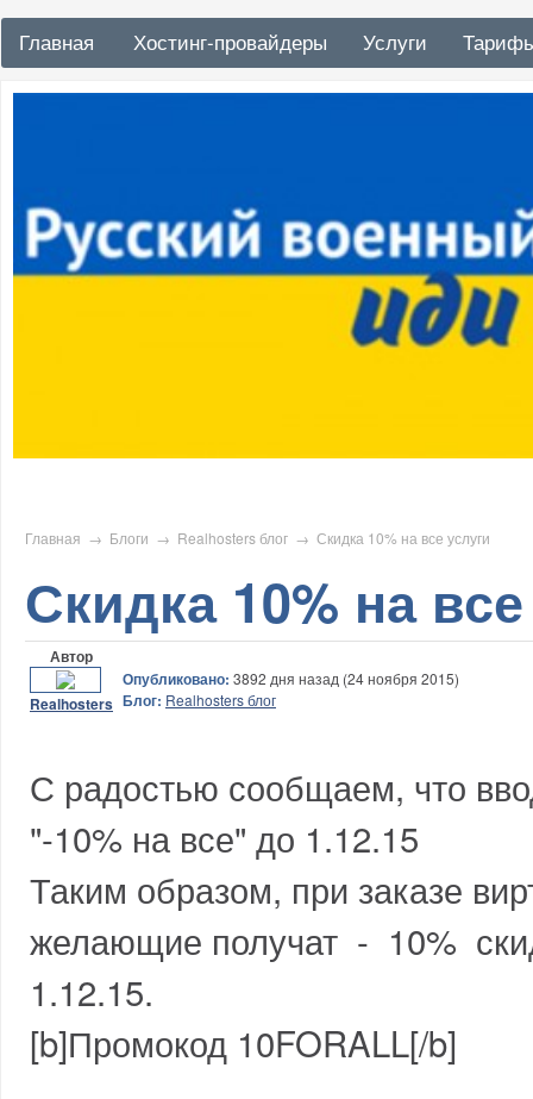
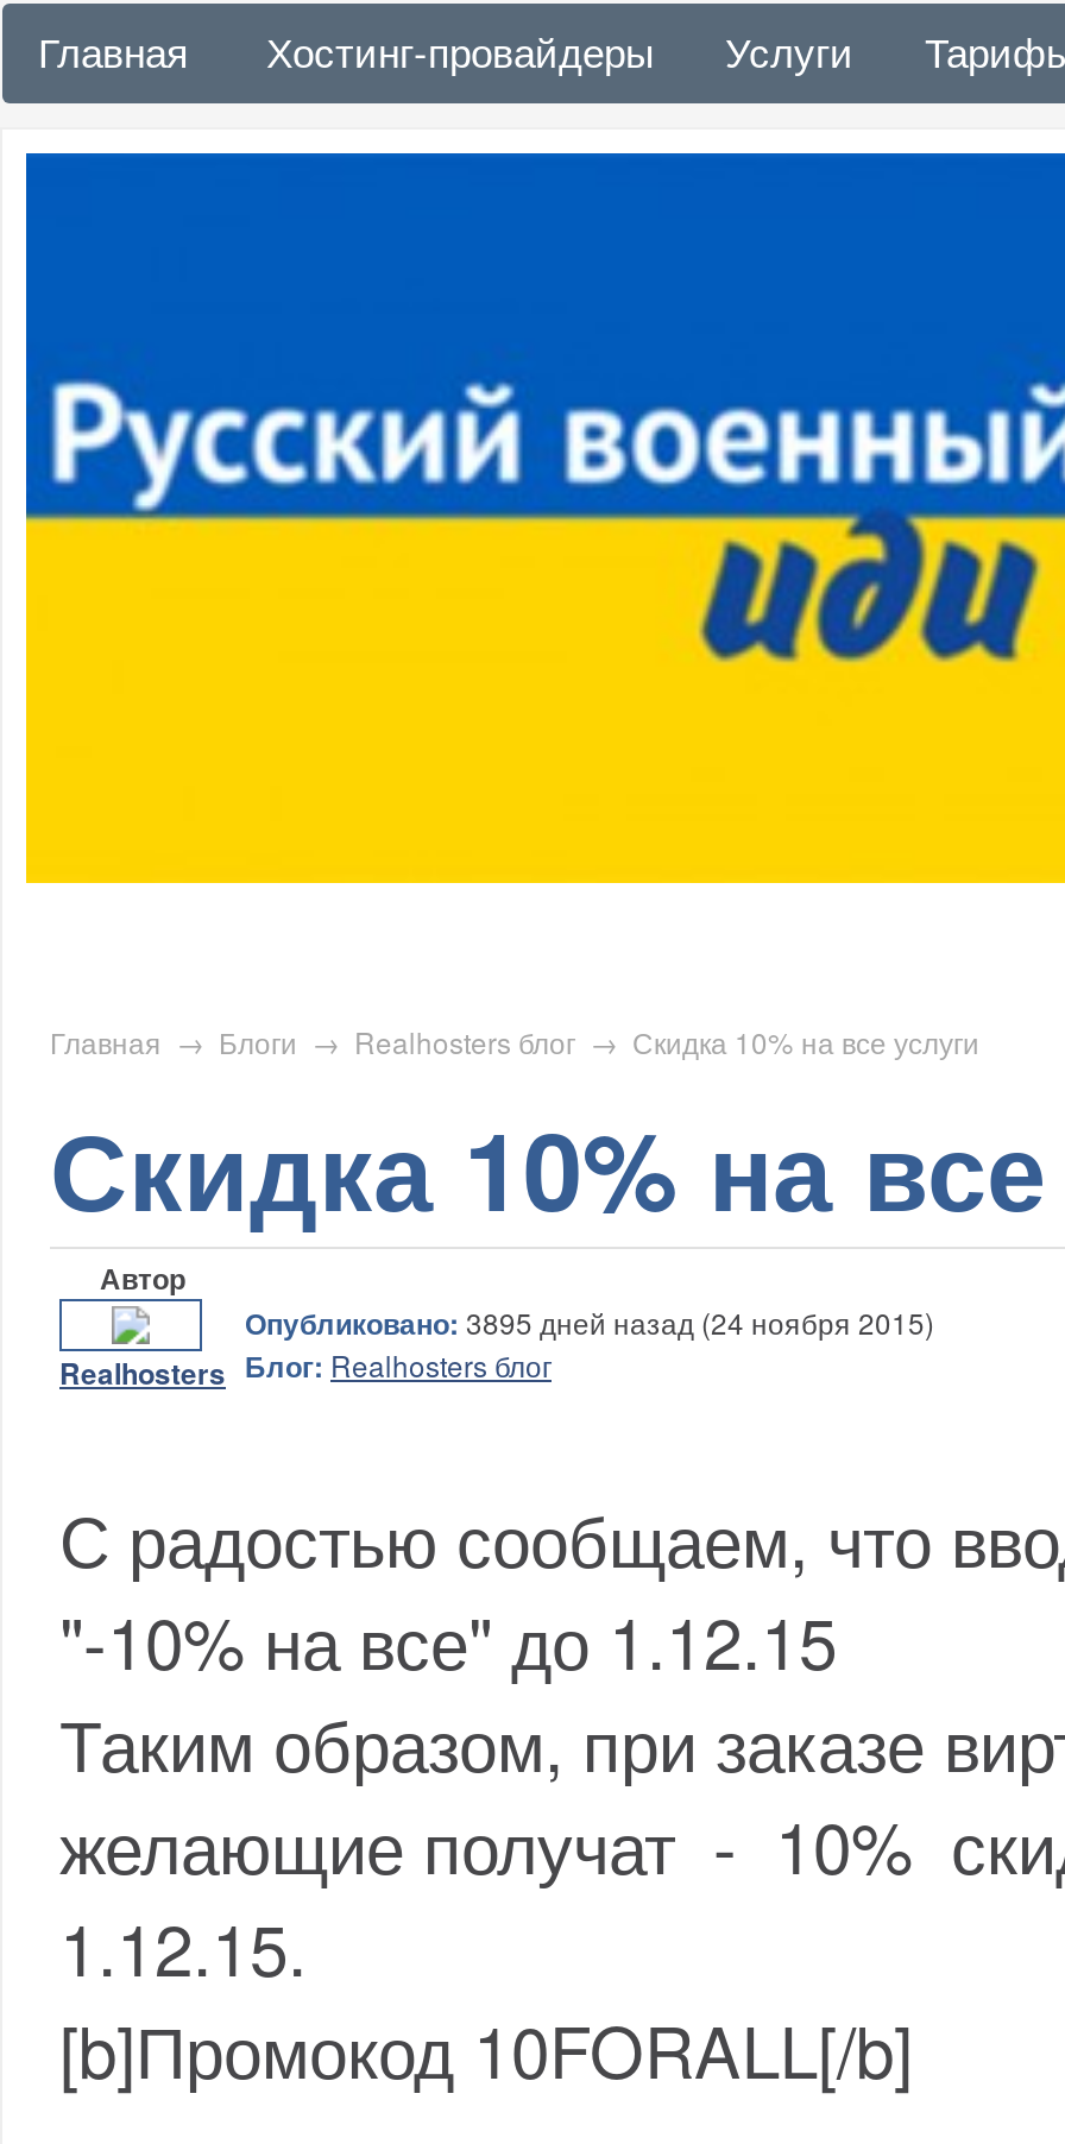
- Опубликовано: 3892 дня назад (24 ноября 2015)
+ Опубликовано: 3895 дней назад (24 ноября 2015)
